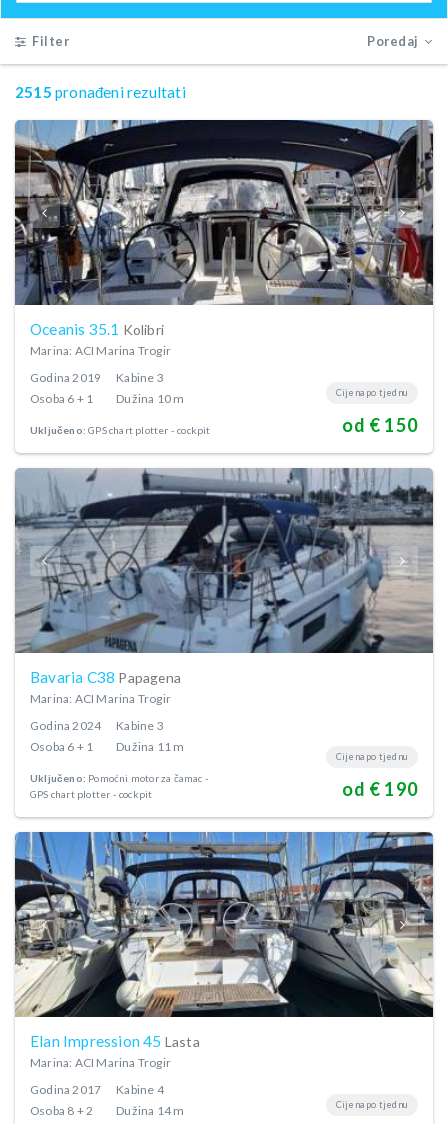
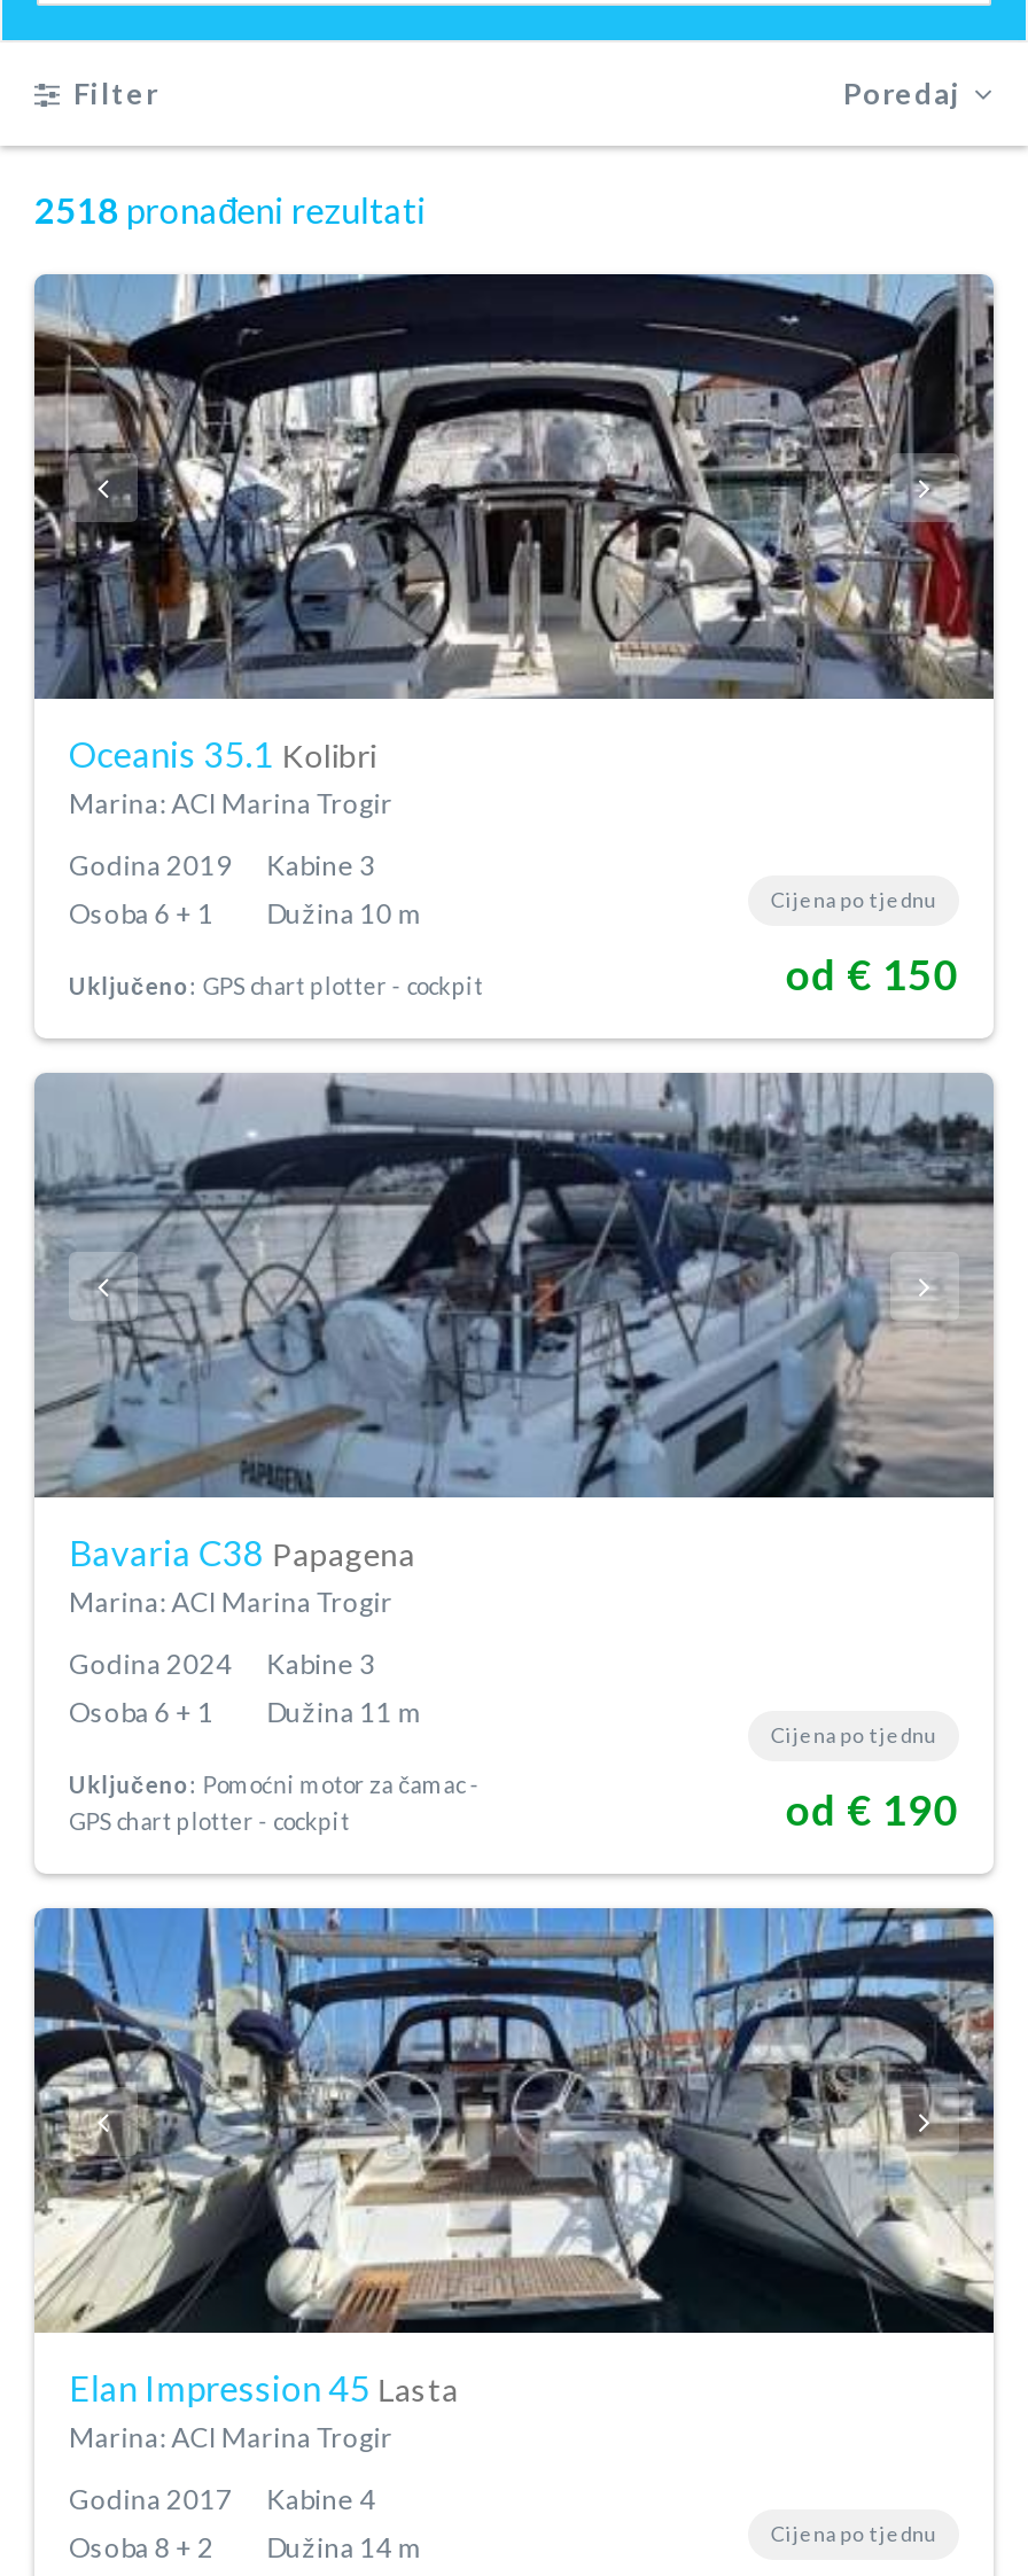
- 2515 pronađeni rezultati
+ 2518 pronađeni rezultati
